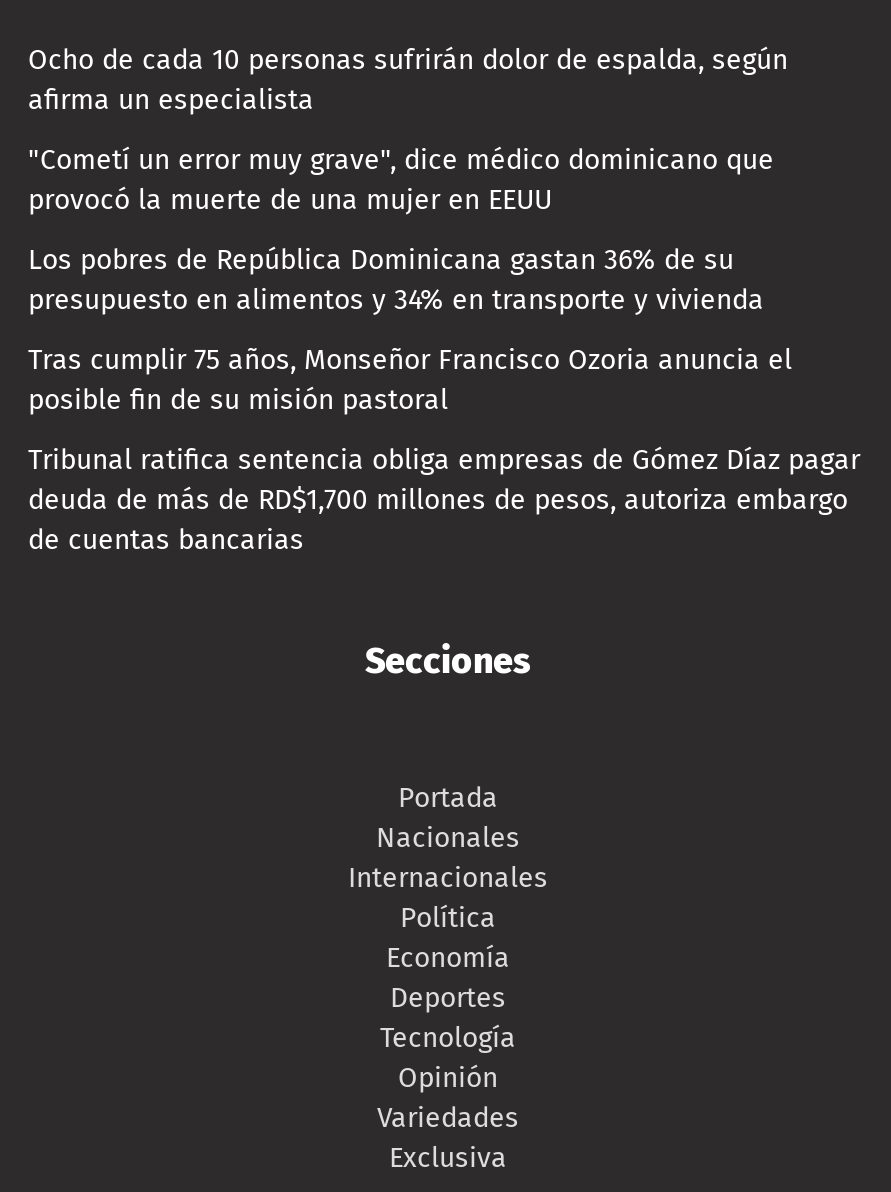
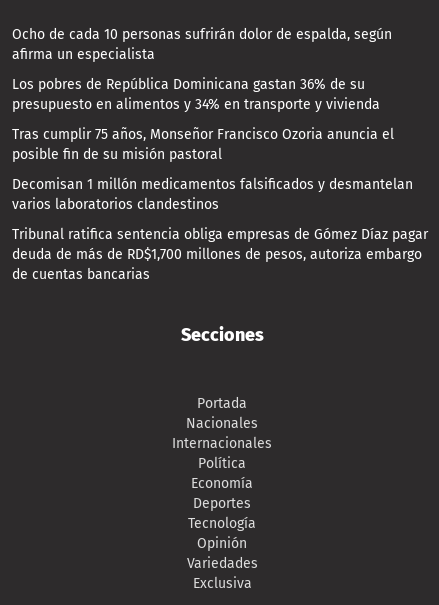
- "Cometí un error muy grave", dice médico dominicano que
- provocó la muerte de una mujer en EEUU

moved up: Los pobres de República Dominicana gastan 36% de su | presupuesto en alimentos y 34% en transporte y vivienda | Tras cumplir 75 años, Monseñor Francisco Ozoria anuncia el | posible fin de su misión pastoral

+ Decomisan 1 millón medicamentos falsificados y desmantelan
+ varios laboratorios clandestinos
